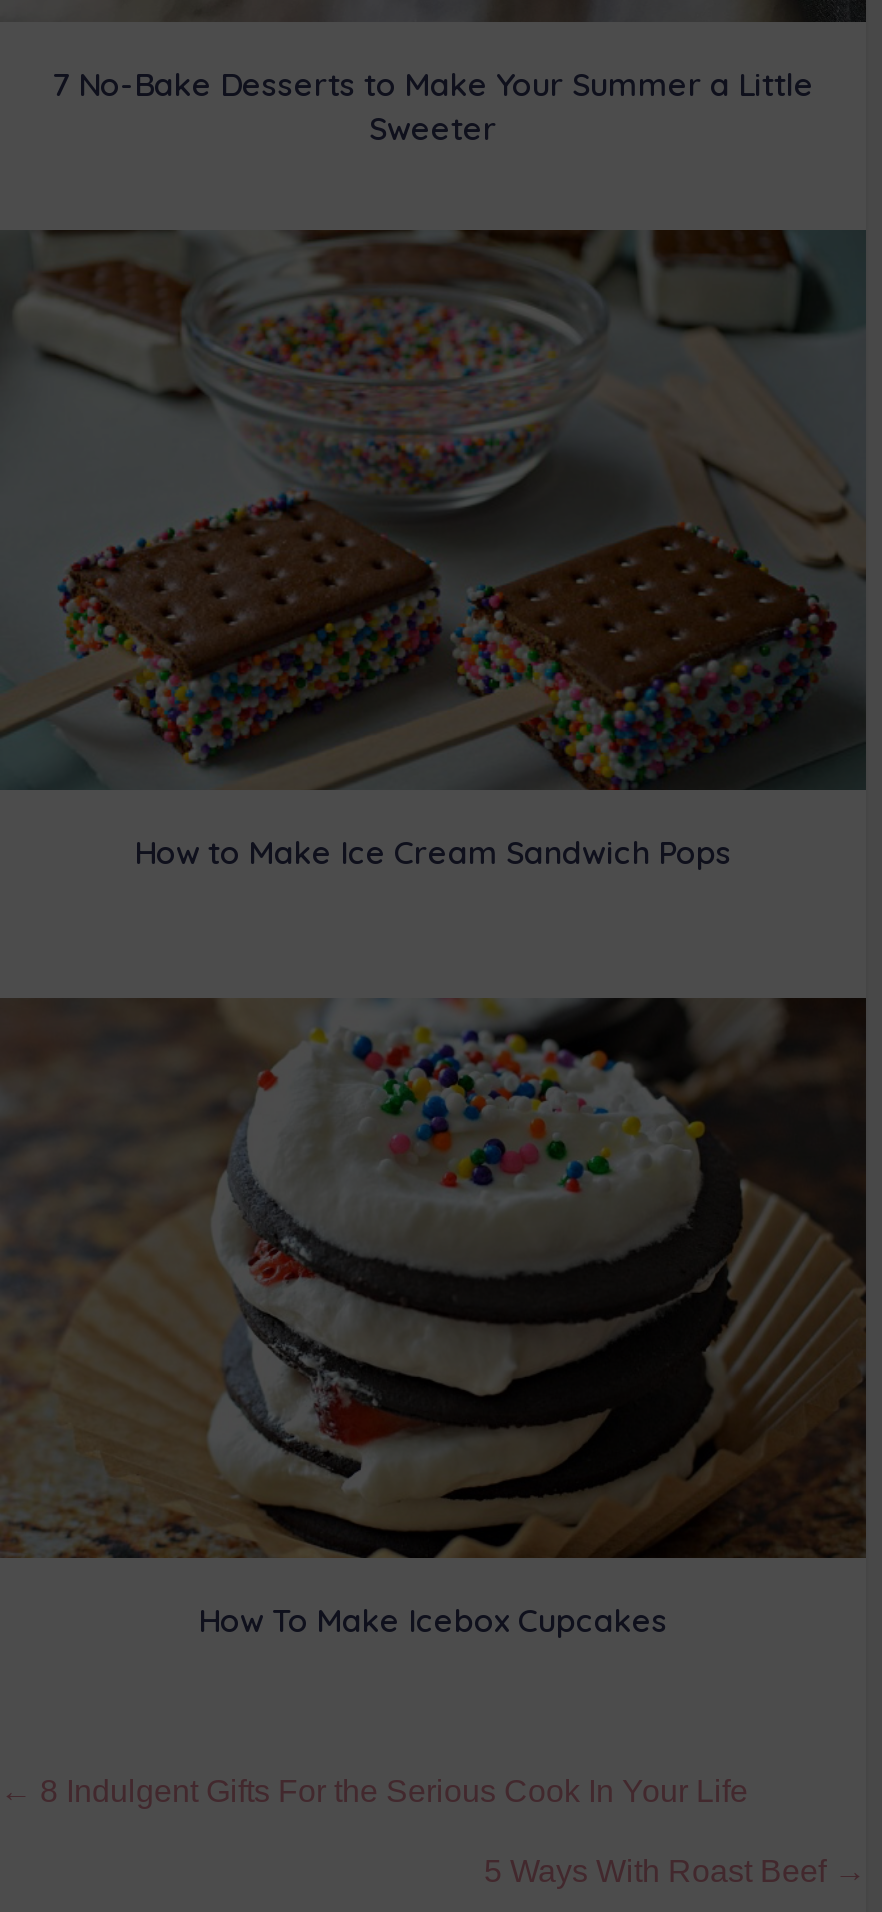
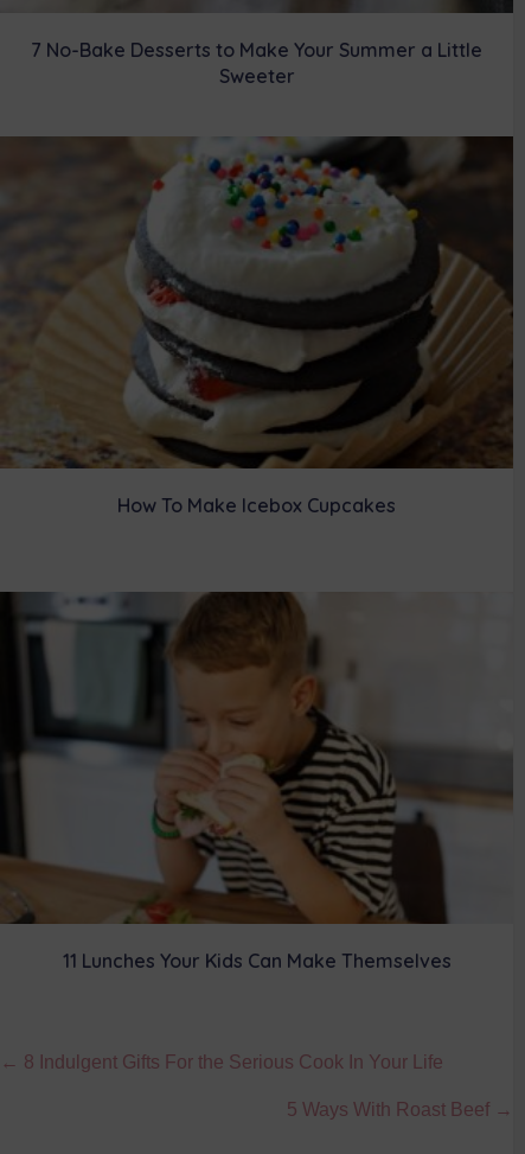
- [image]
- How to Make Ice Cream Sandwich Pops

moved up: [image] | How To Make Icebox Cupcakes

+ [image]
+ 11 Lunches Your Kids Can Make Themselves
